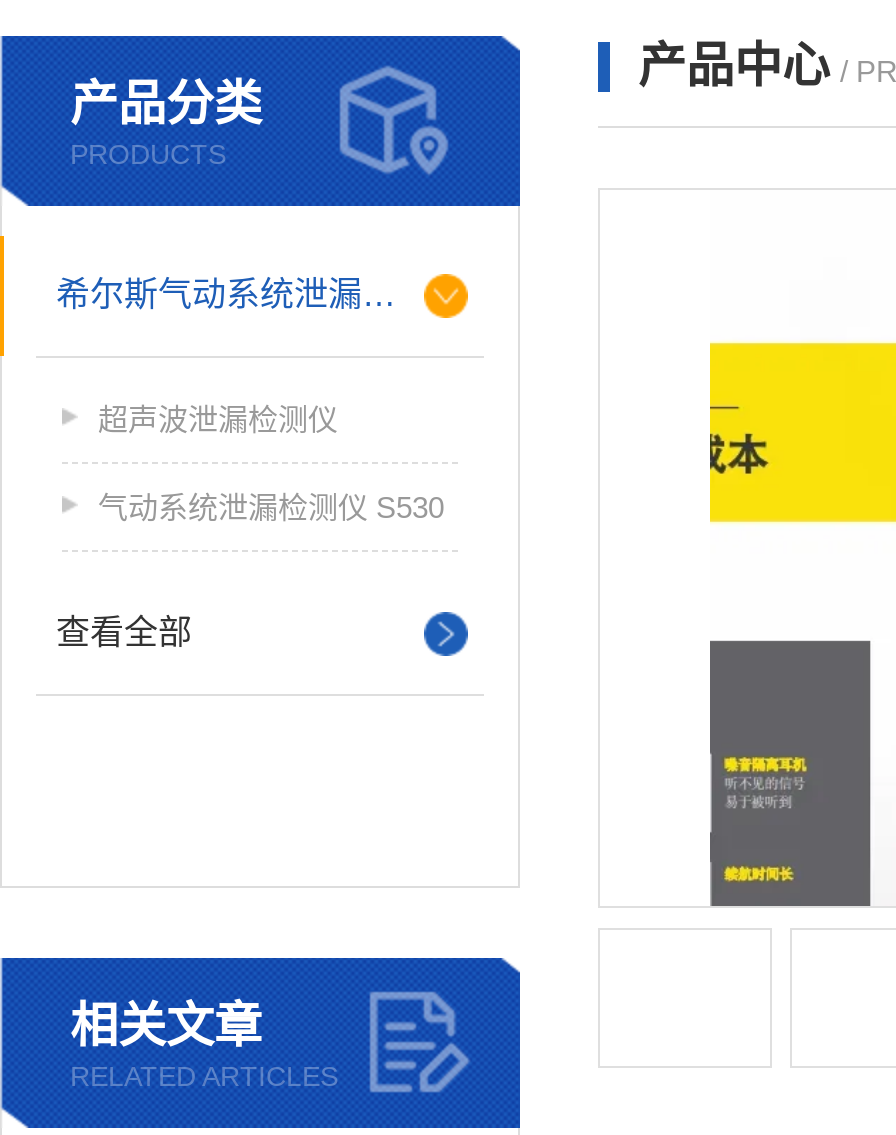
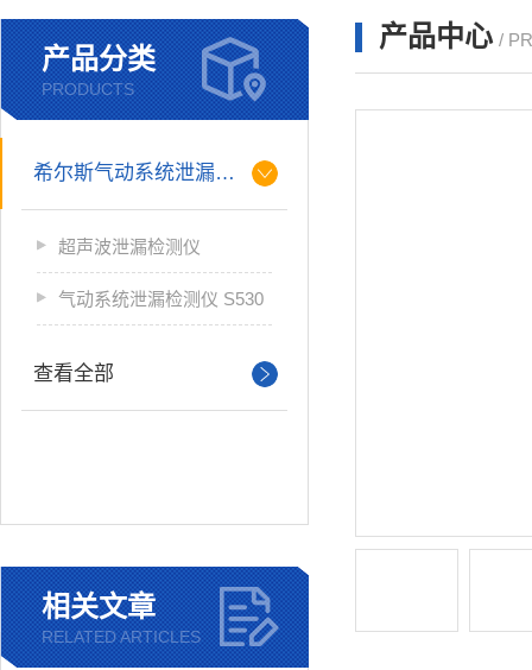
- [image]

- [image]
